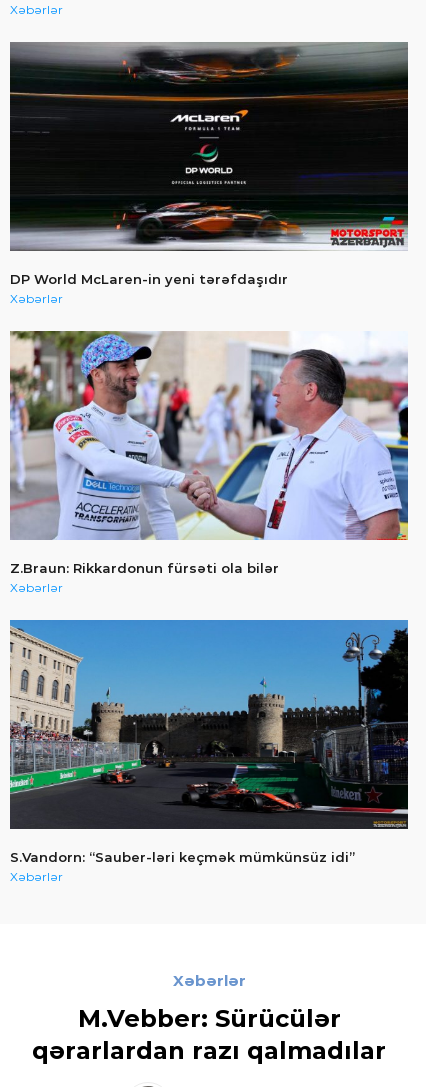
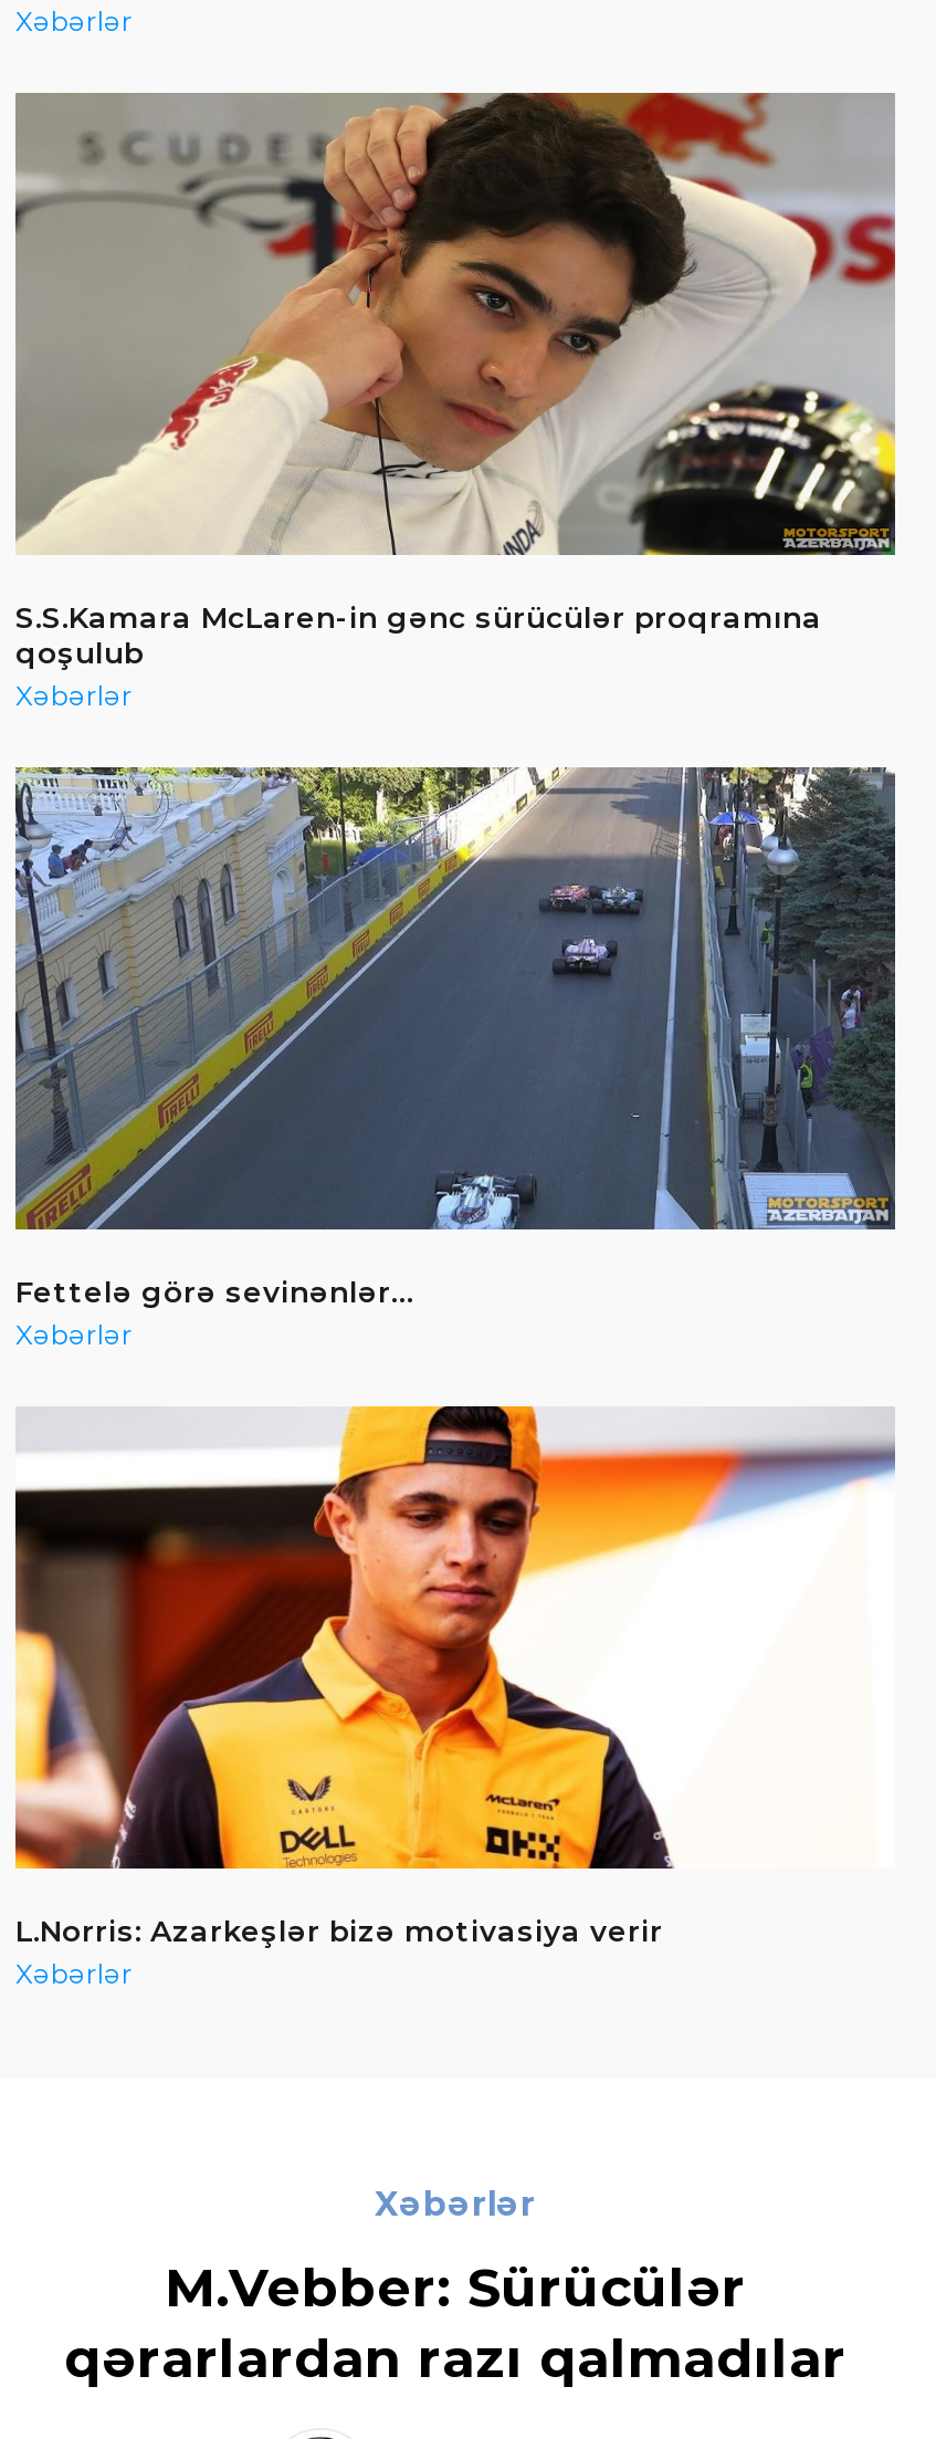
- [image]
- DP World McLaren-in yeni tərəfdaşıdır
+ [image]
+ S.S.Kamara McLaren-in gənc sürücülər proqramına
+ qoşulub

- [image]
- Z.Braun: Rikkardonun fürsəti ola bilər
+ [image]
+ Fettelə görə sevinənlər…

- [image]
- S.Vandorn: “Sauber-ləri keçmək mümkünsüz idi”
+ [image]
+ L.Norris: Azarkeşlər bizə motivasiya verir
